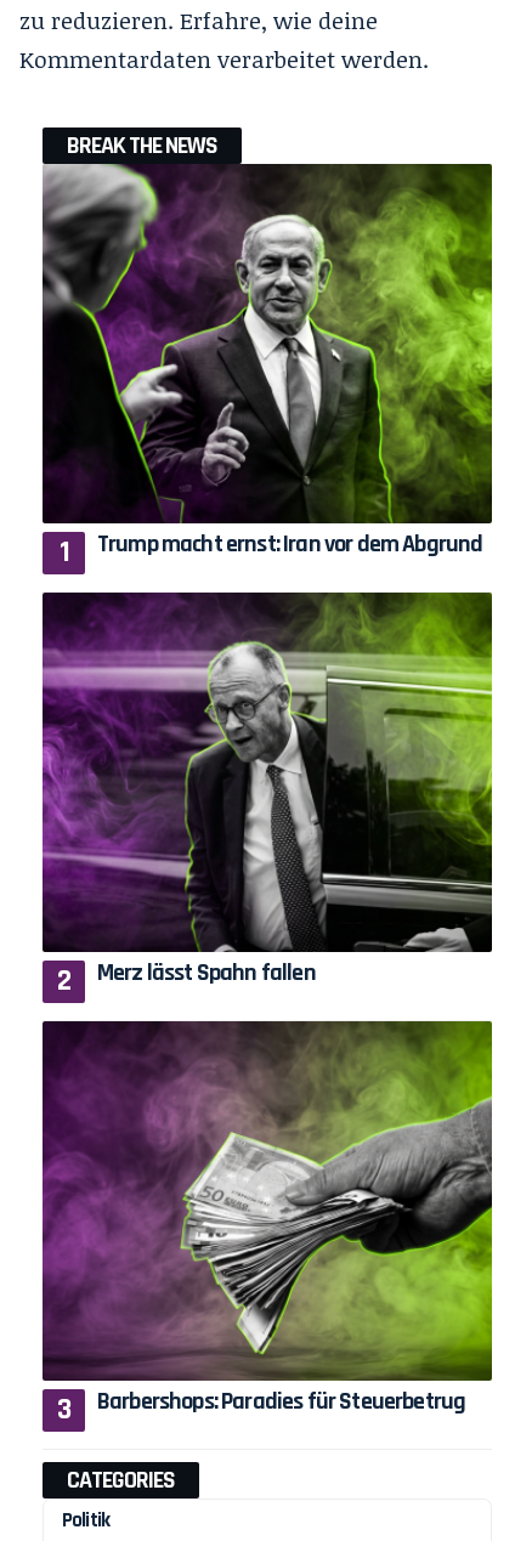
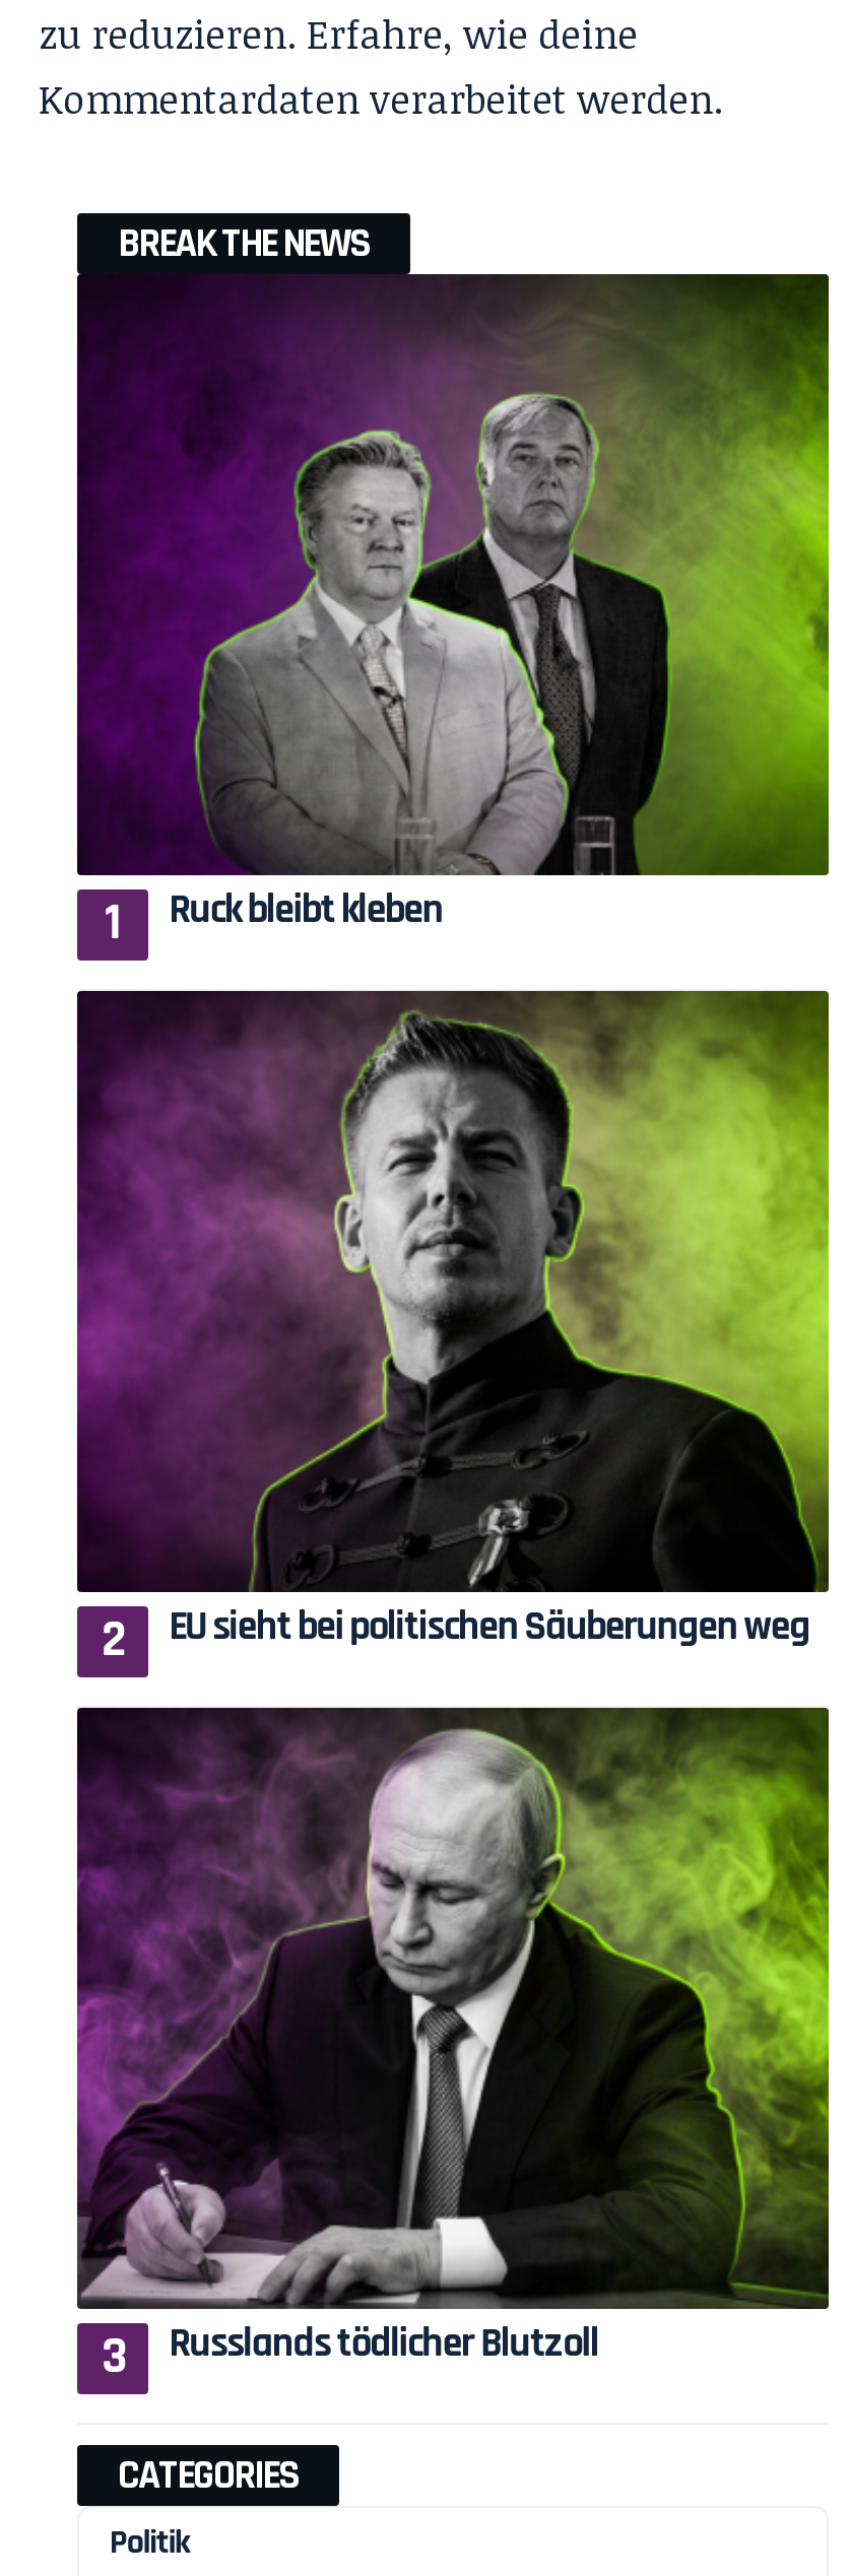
- [image]
- Trump macht ernst: Iran vor dem Abgrund
+ [image]
+ Ruck bleibt kleben

- [image]
- Merz lässt Spahn fallen
+ [image]
+ EU sieht bei politischen Säuberungen weg

- [image]
- Barbershops: Paradies für Steuerbetrug
+ [image]
+ Russlands tödlicher Blutzoll
